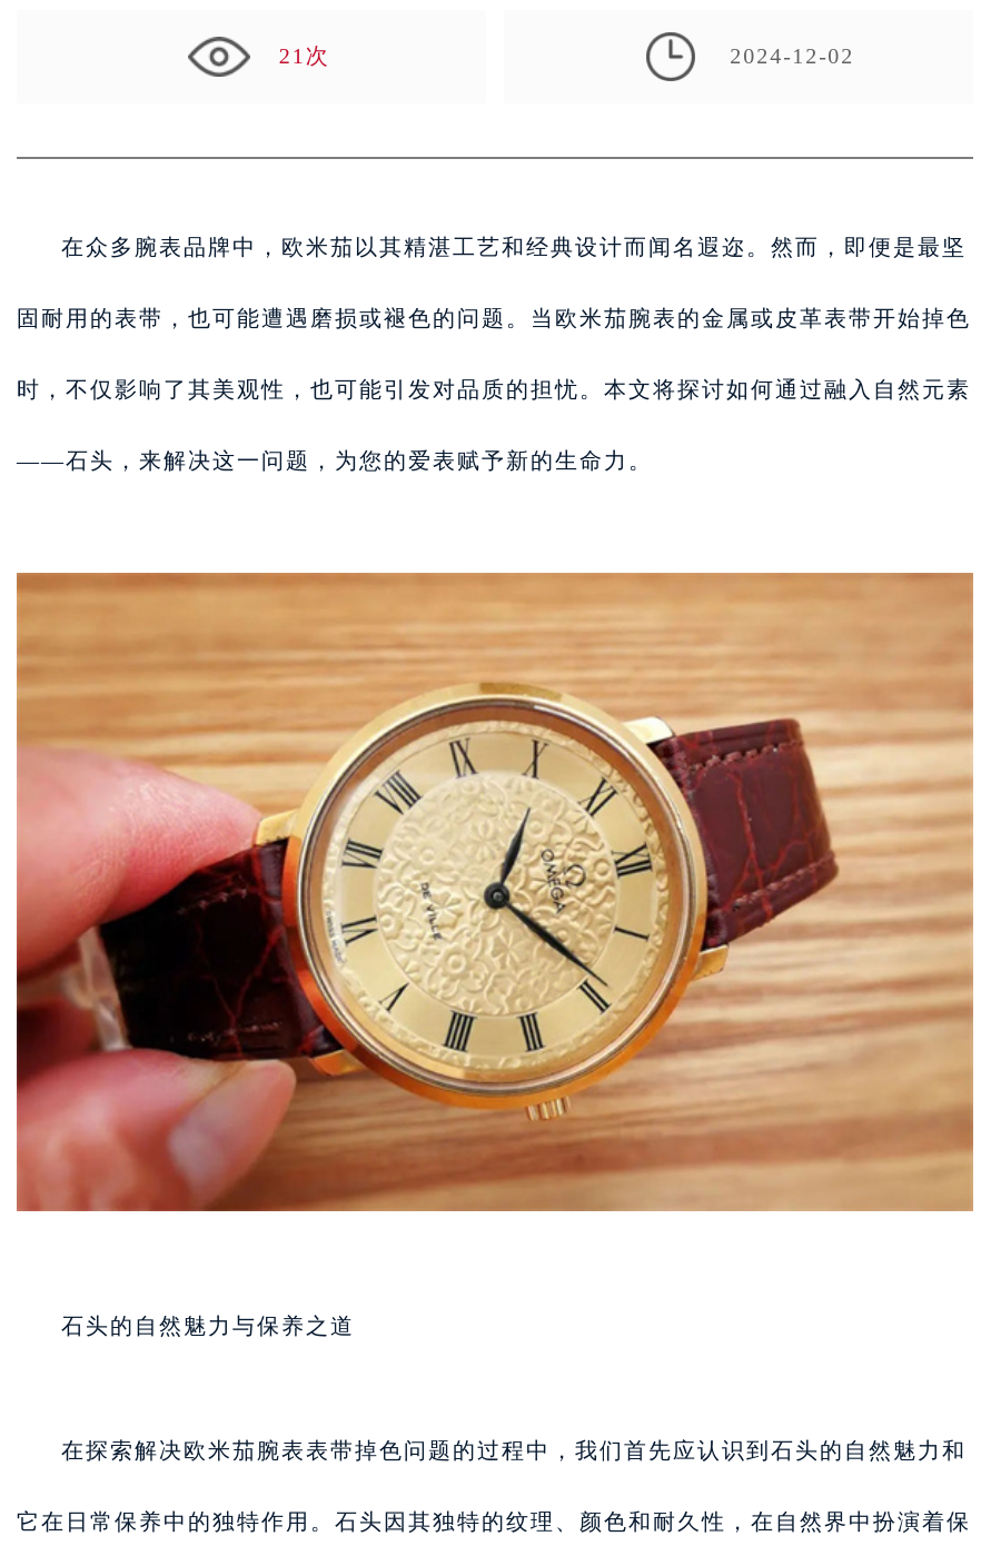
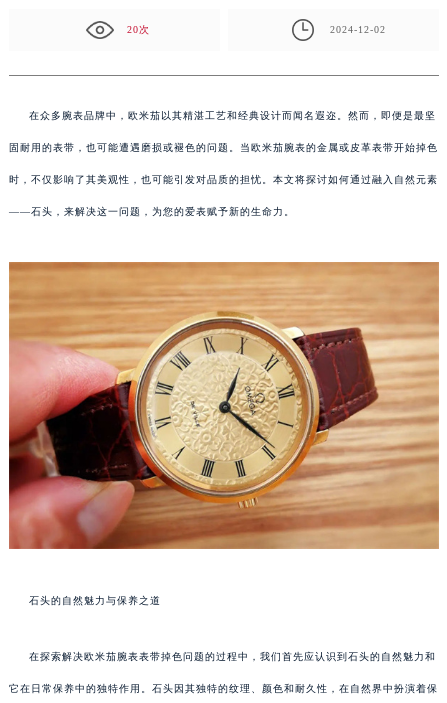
- 21次
+ 20次
